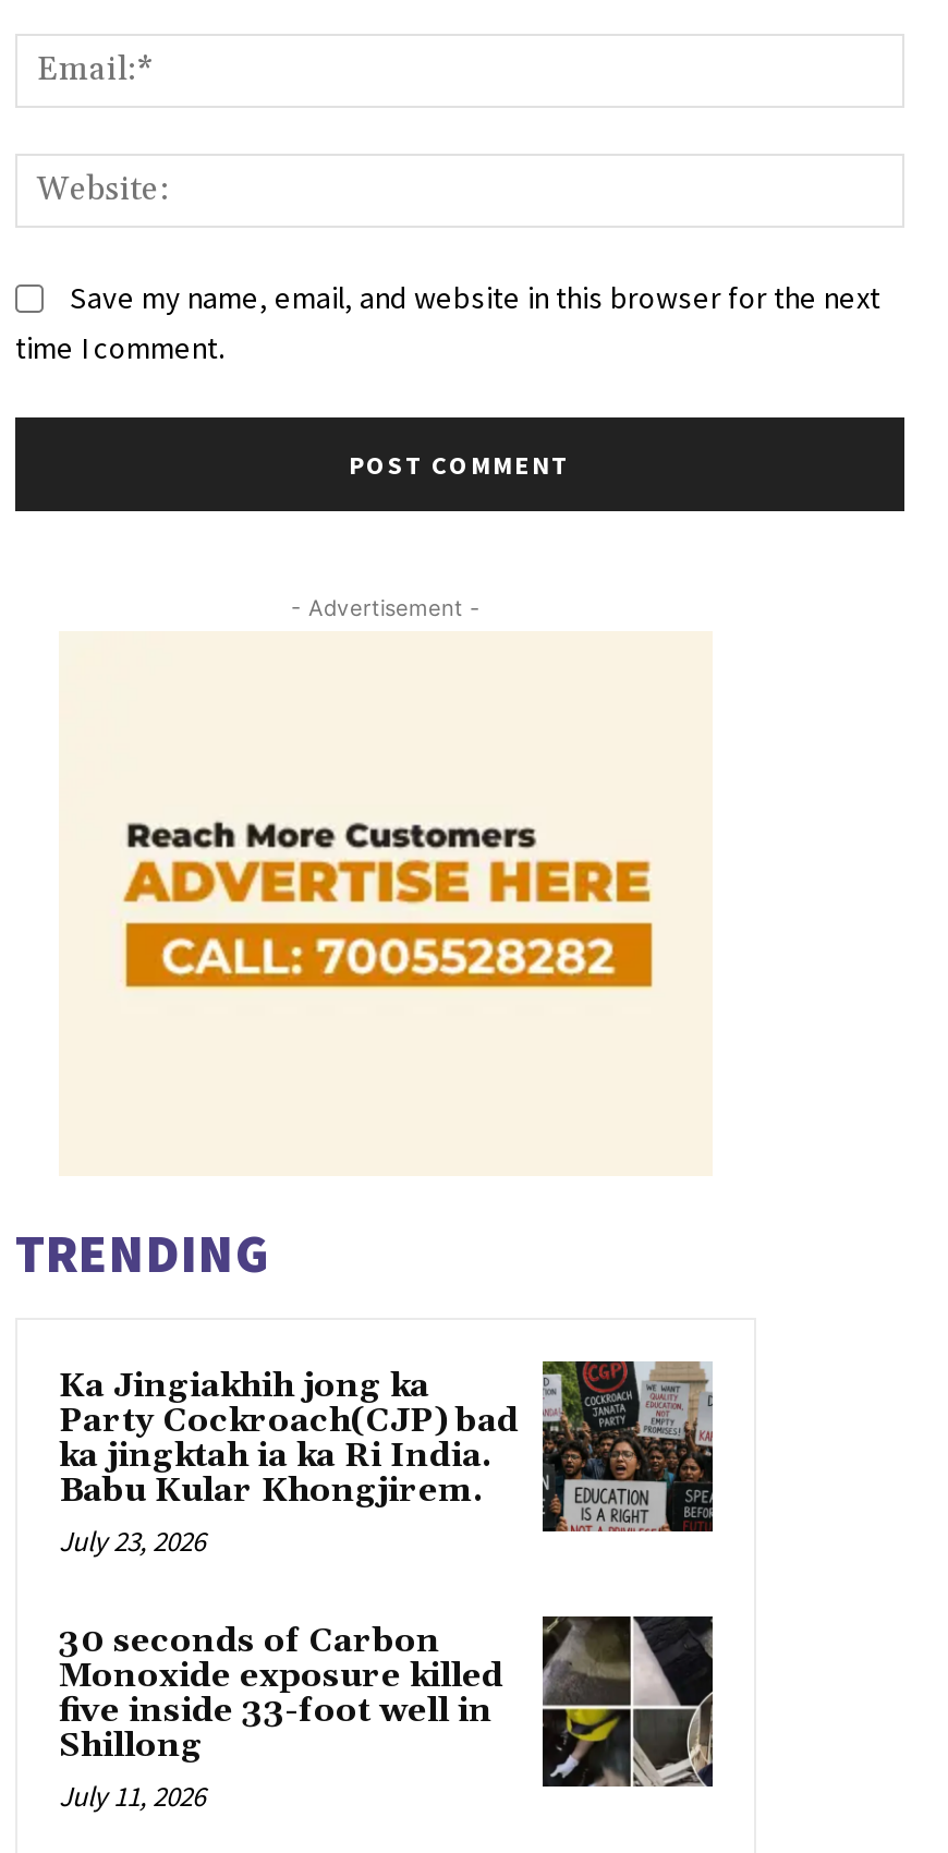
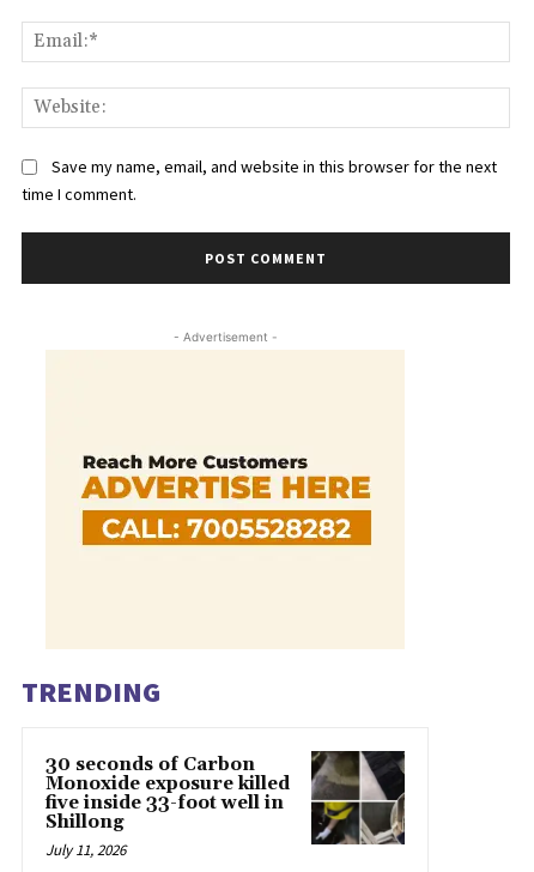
- [image]
- Ka Jingiakhih jong ka
- Party Cockroach(CJP) bad
- ka jingktah ia ka Ri India.
- Babu Kular Khongjirem.
- July 23, 2026
